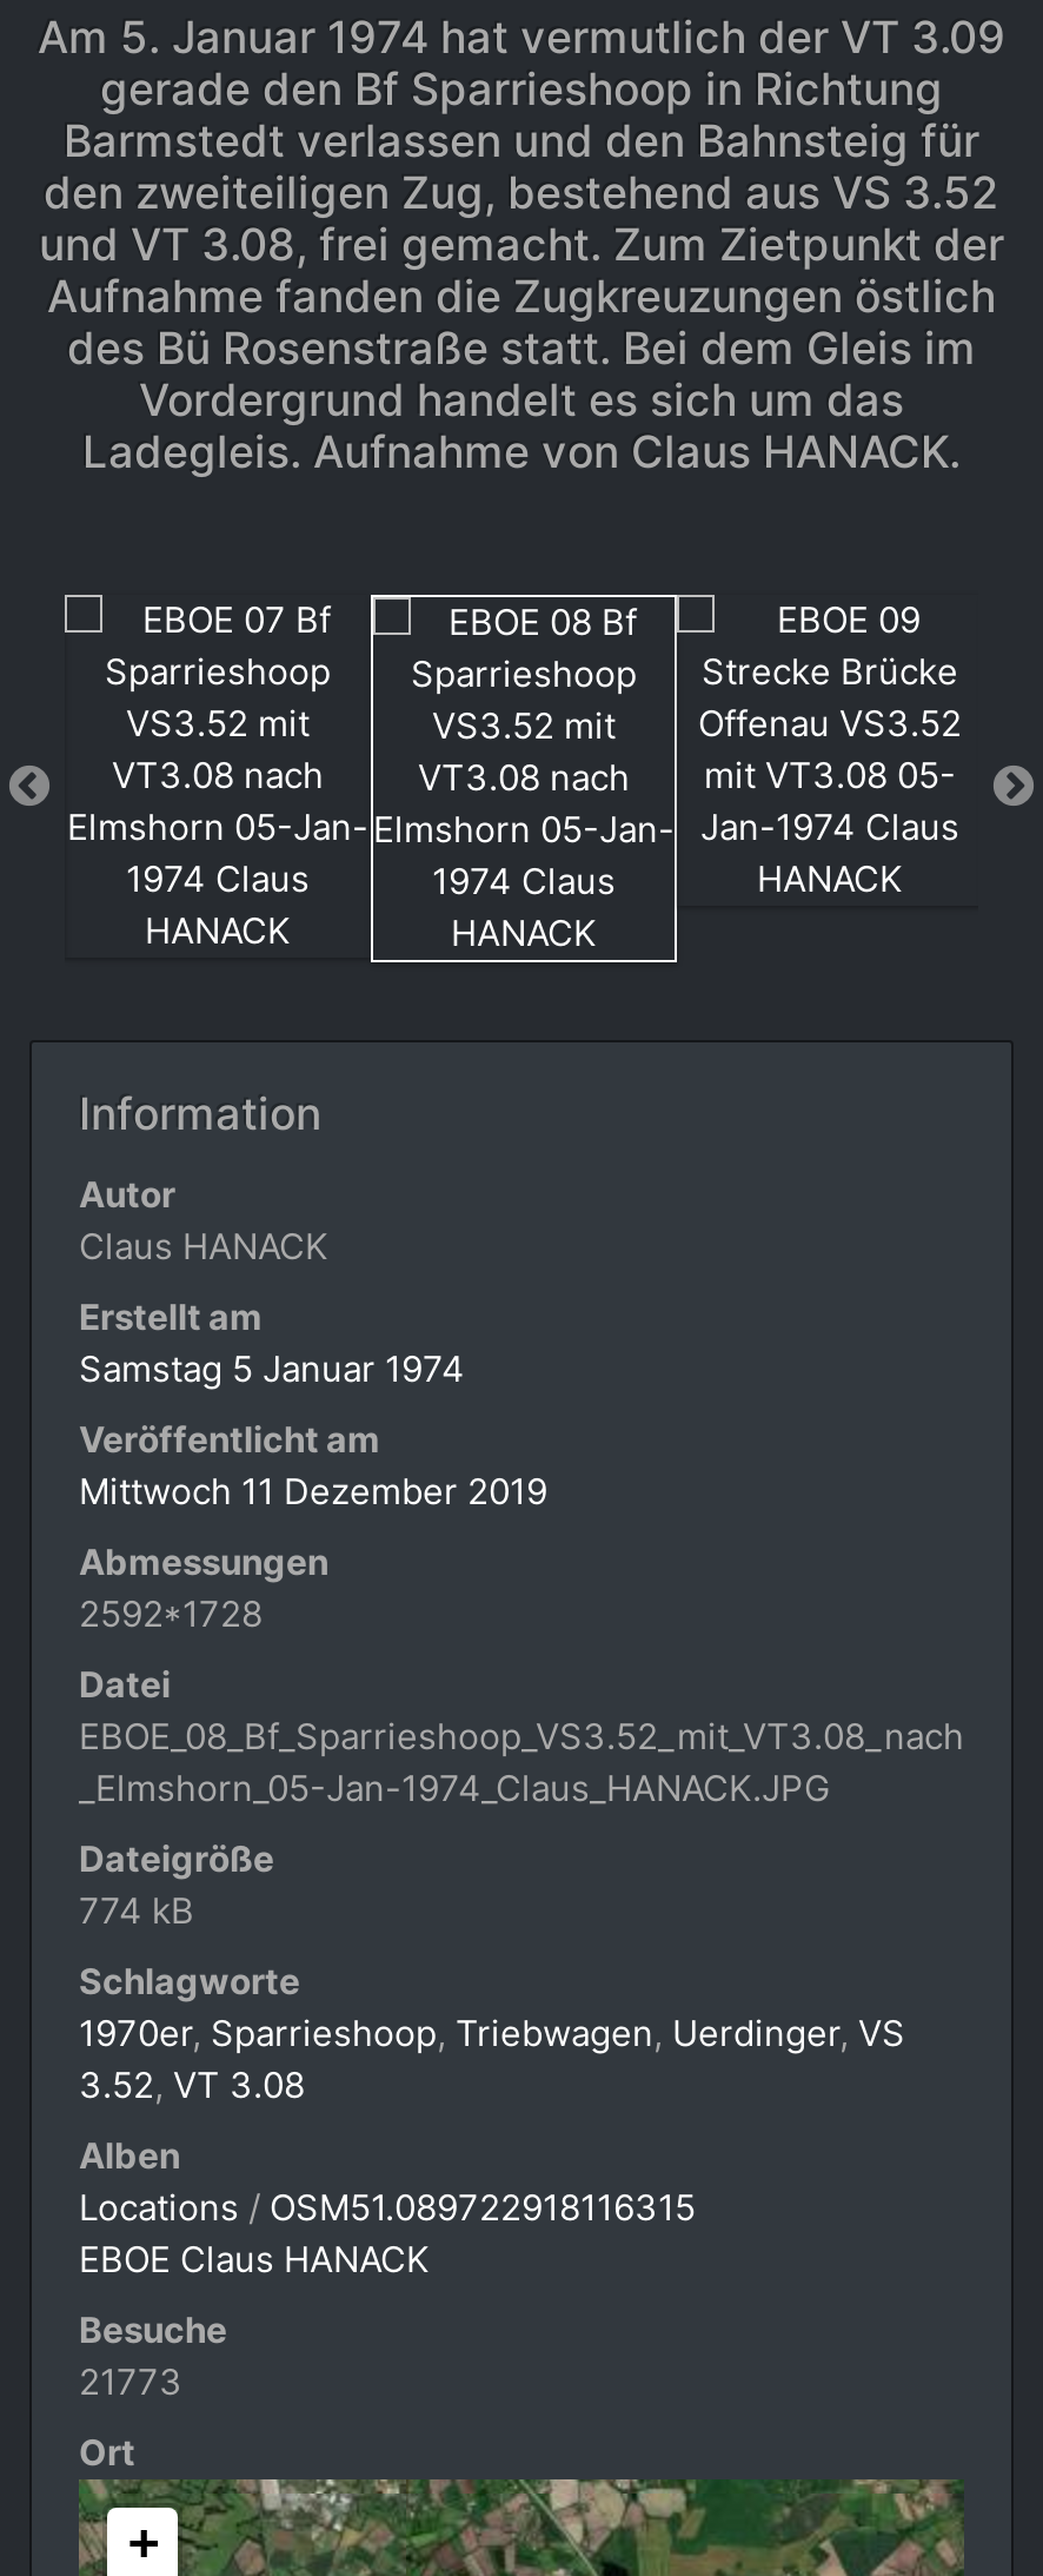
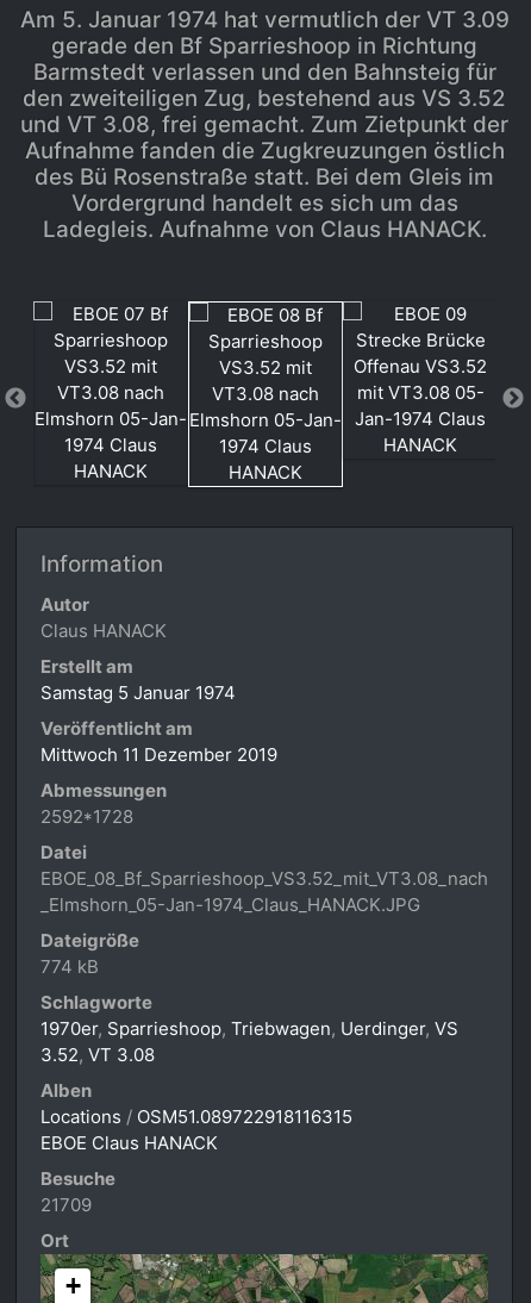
- 21773
+ 21709
